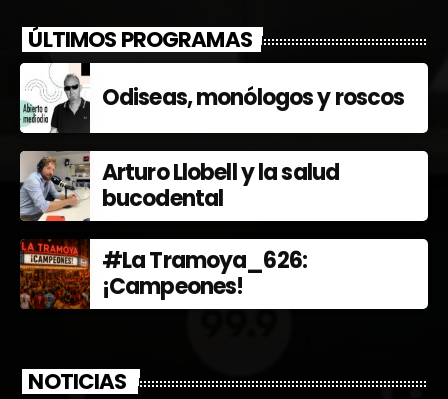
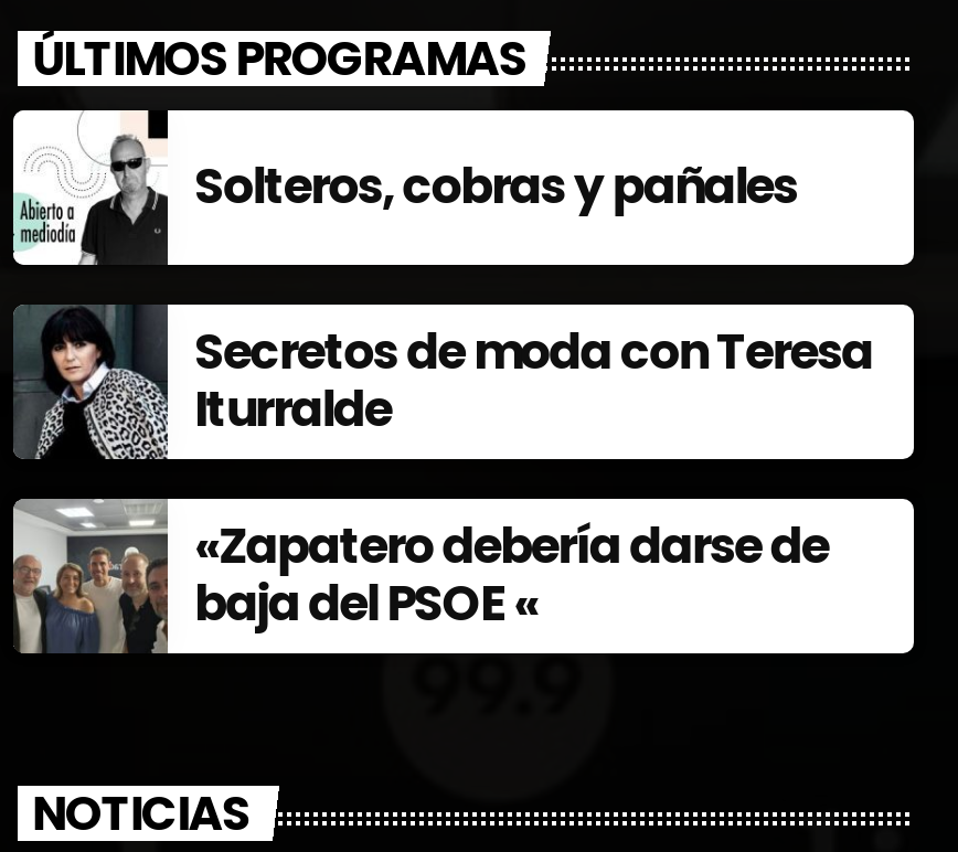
- Odiseas, monólogos y roscos
+ Solteros, cobras y pañales

- [image]
- Arturo Llobell y la salud
- bucodental
+ [image]
+ Secretos de moda con Teresa
+ Iturralde

- [image]
- #La Tramoya_626:
- ¡Campeones!
+ [image]
+ «Zapatero debería darse de
+ baja del PSOE «
